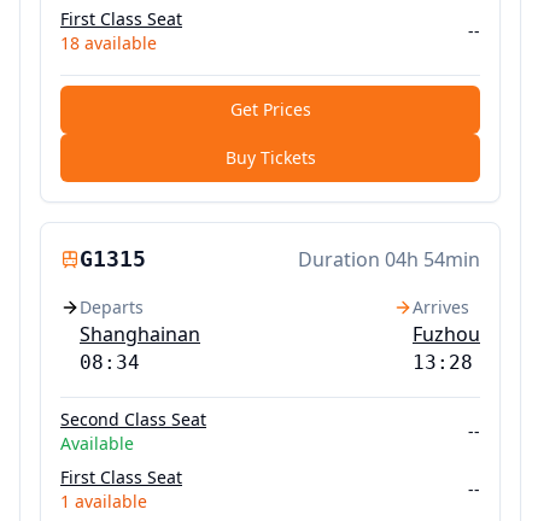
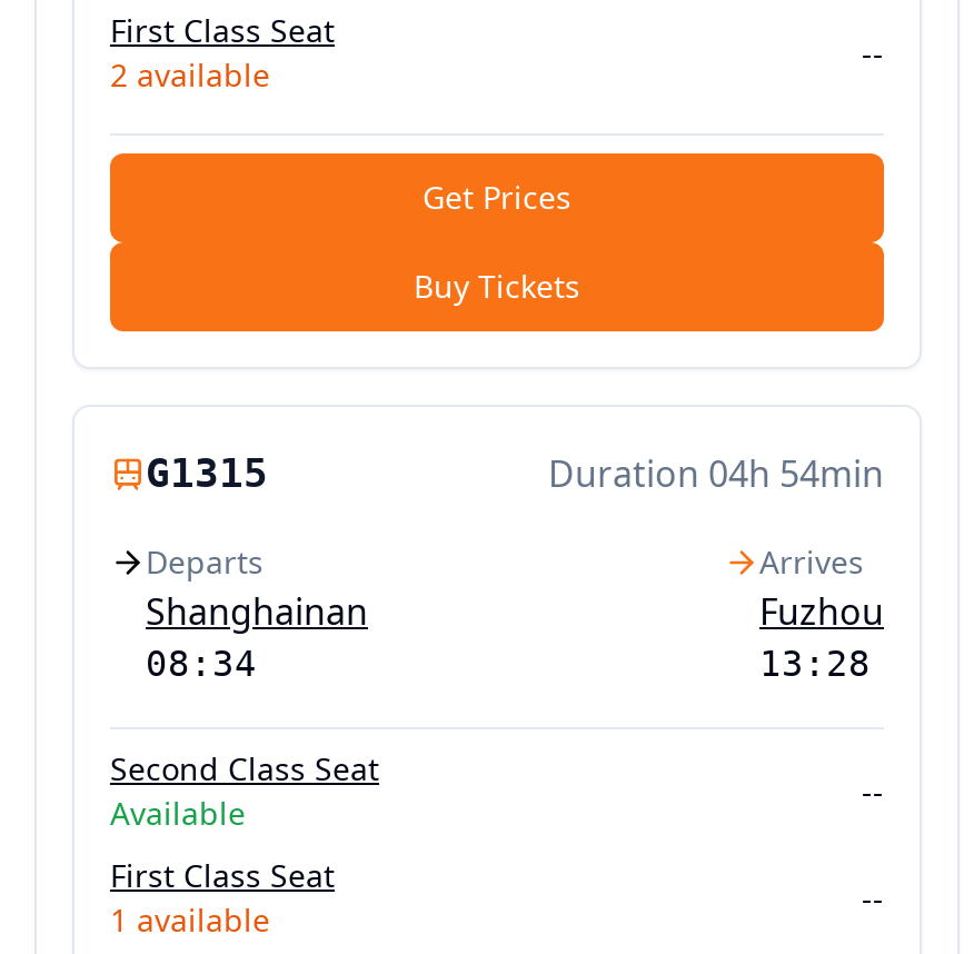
- 18 available
+ 2 available
